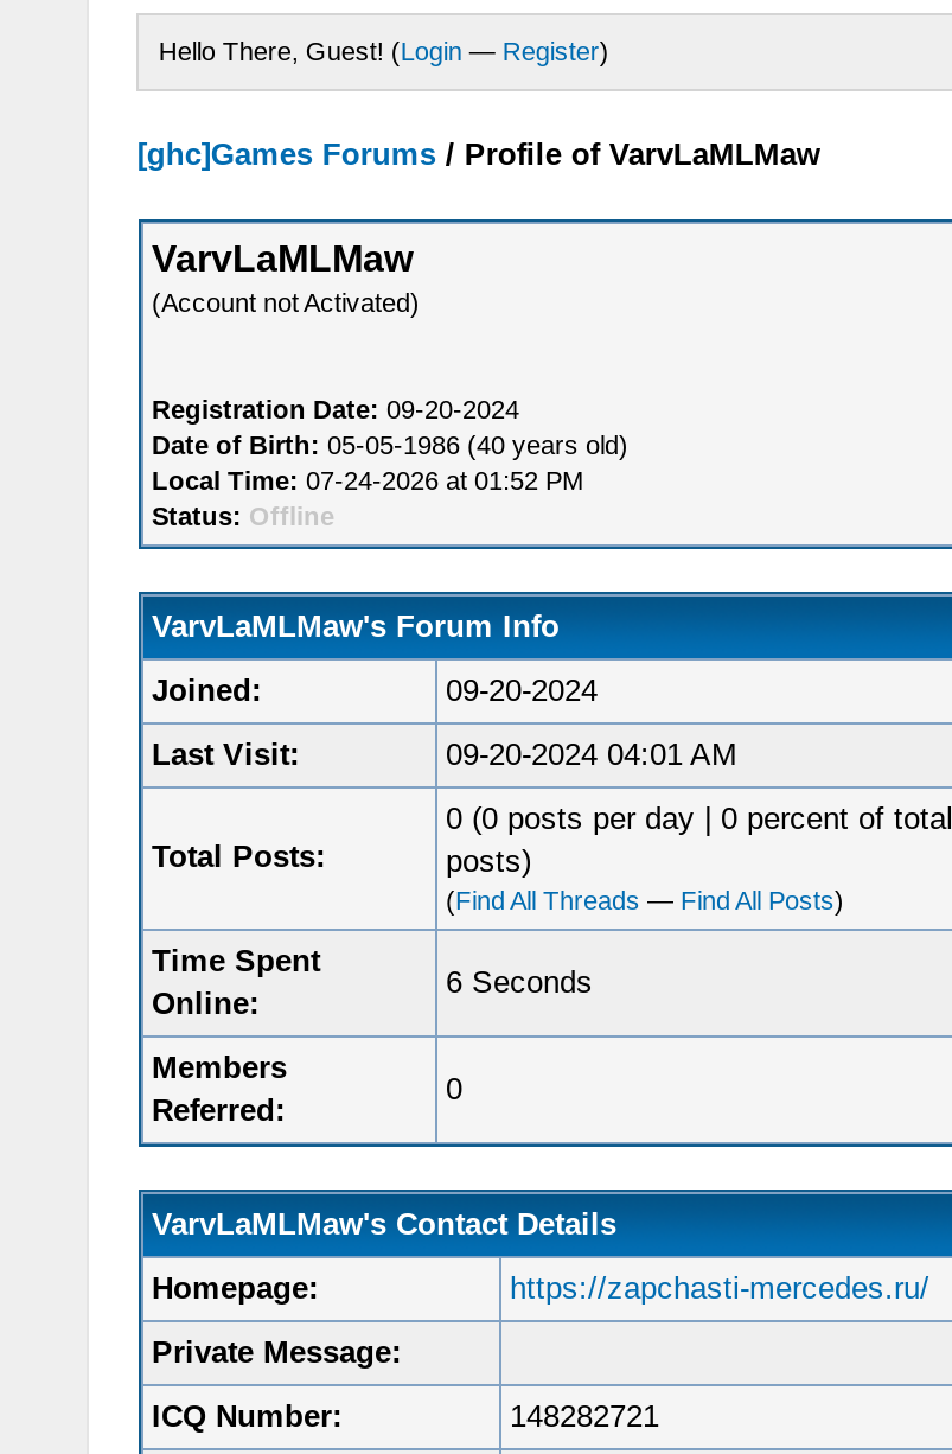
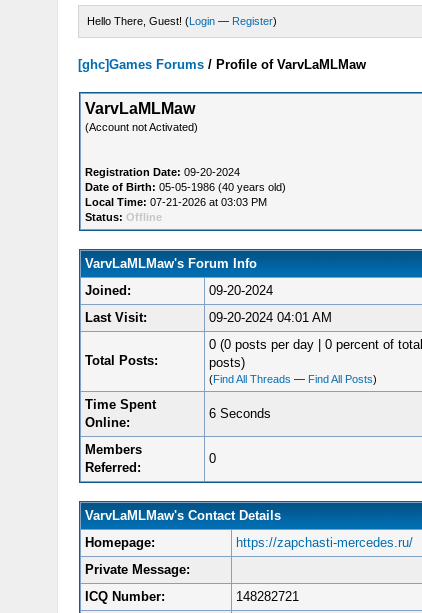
- Local Time: 07-24-2026 at 01:52 PM
+ Local Time: 07-21-2026 at 03:03 PM
